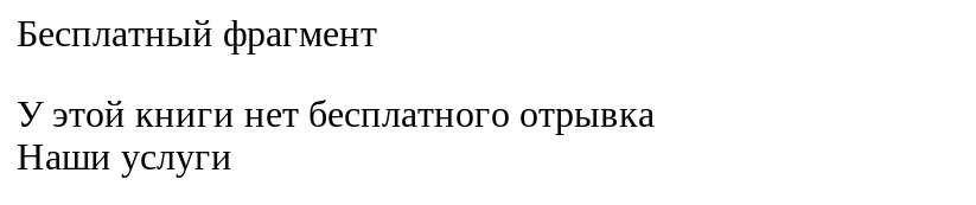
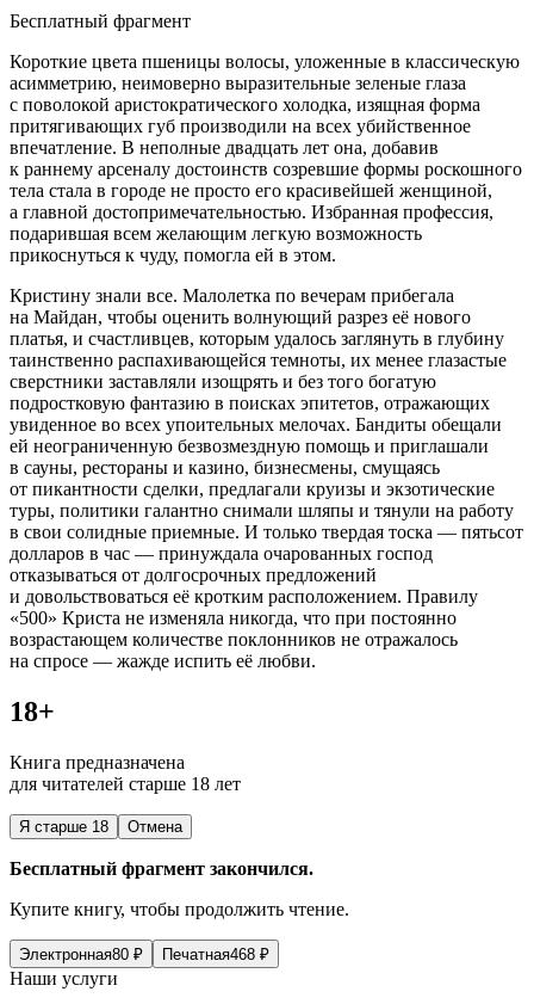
- У этой книги нет бесплатного отрывка
+ Короткие цвета пшеницы волосы, уложенные в классическую
+ асимметрию, неимоверно выразительные зеленые глаза
+ с поволокой аристократического холодка, изящная форма
+ притягивающих губ производили на всех убийственное
+ впечатление. В неполные двадцать лет она, добавив
+ к раннему арсеналу достоинств созревшие формы роскошного
+ тела стала в городе не просто его красивейшей женщиной,
+ а главной достопримечательностью. Избранная профессия,
+ подарившая всем желающим легкую возможность
+ прикоснуться к чуду, помогла ей в этом.
+ Кристину знали все. Малолетка по вечерам прибегала
+ на Майдан, чтобы оценить волнующий разрез её нового
+ платья, и счастливцев, которым удалось заглянуть в глубину
+ таинственно распахивающейся темноты, их менее глазастые
+ сверстники заставляли изощрять и без того богатую
+ подростковую фантазию в поисках эпитетов, отражающих
+ увиденное во всех упоительных мелочах. Бандиты обещали
+ ей неограниченную безвозмездную помощь и приглашали
+ в сауны, рестораны и казино, бизнесмены, смущаясь
+ от пикантности сделки, предлагали круизы и экзотические
+ туры, политики галантно снимали шляпы и тянули на работу
+ в свои солидные приемные. И только твердая тоска — пятьсот
+ долларов в час — принуждала очарованных господ
+ отказываться от долгосрочных предложений
+ и довольствоваться её кротким расположением. Правилу
+ «500» Криста не изменяла никогда, что при постоянно
+ возрастающем количестве поклонников не отражалось
+ на спросе — жажде испить её любви.
+ 18+
+ Книга предназначена
+ для читателей старше 18 лет
+ Я старше 18
+ Отмена
+ Бесплатный фрагмент закончился.
+ Купите книгу, чтобы продолжить чтение.
+ Электронная80 ₽
+ Печатная468 ₽
